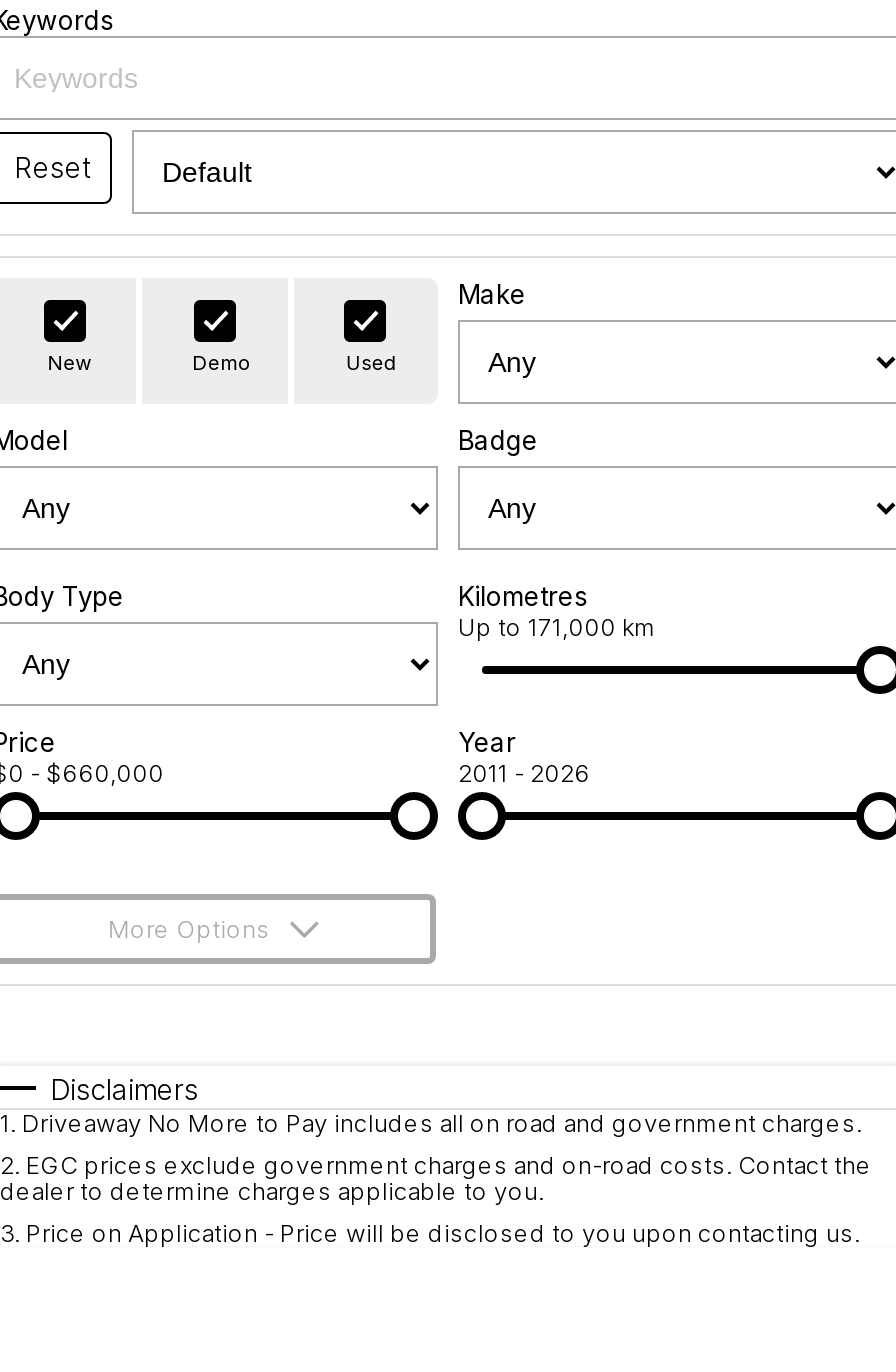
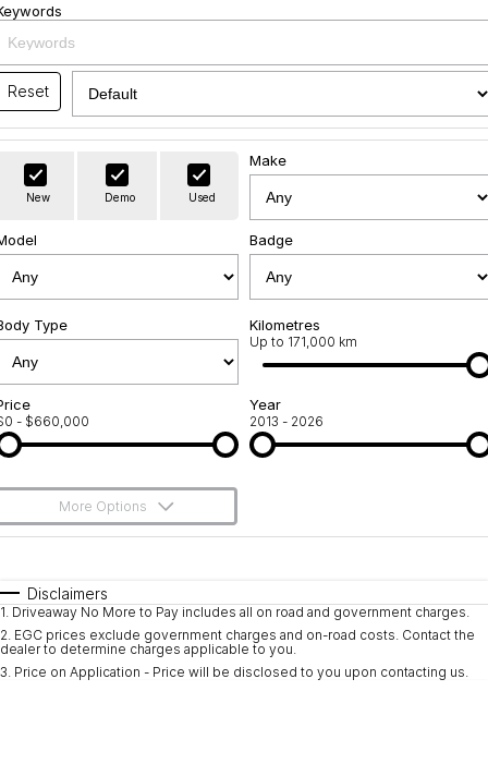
- 2011 - 2026
+ 2013 - 2026
